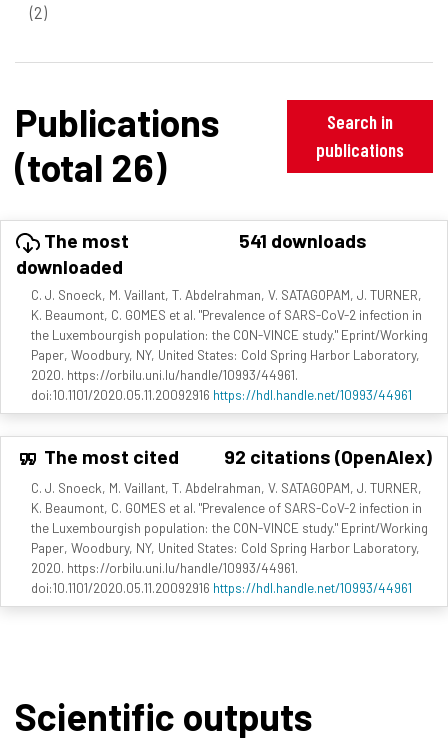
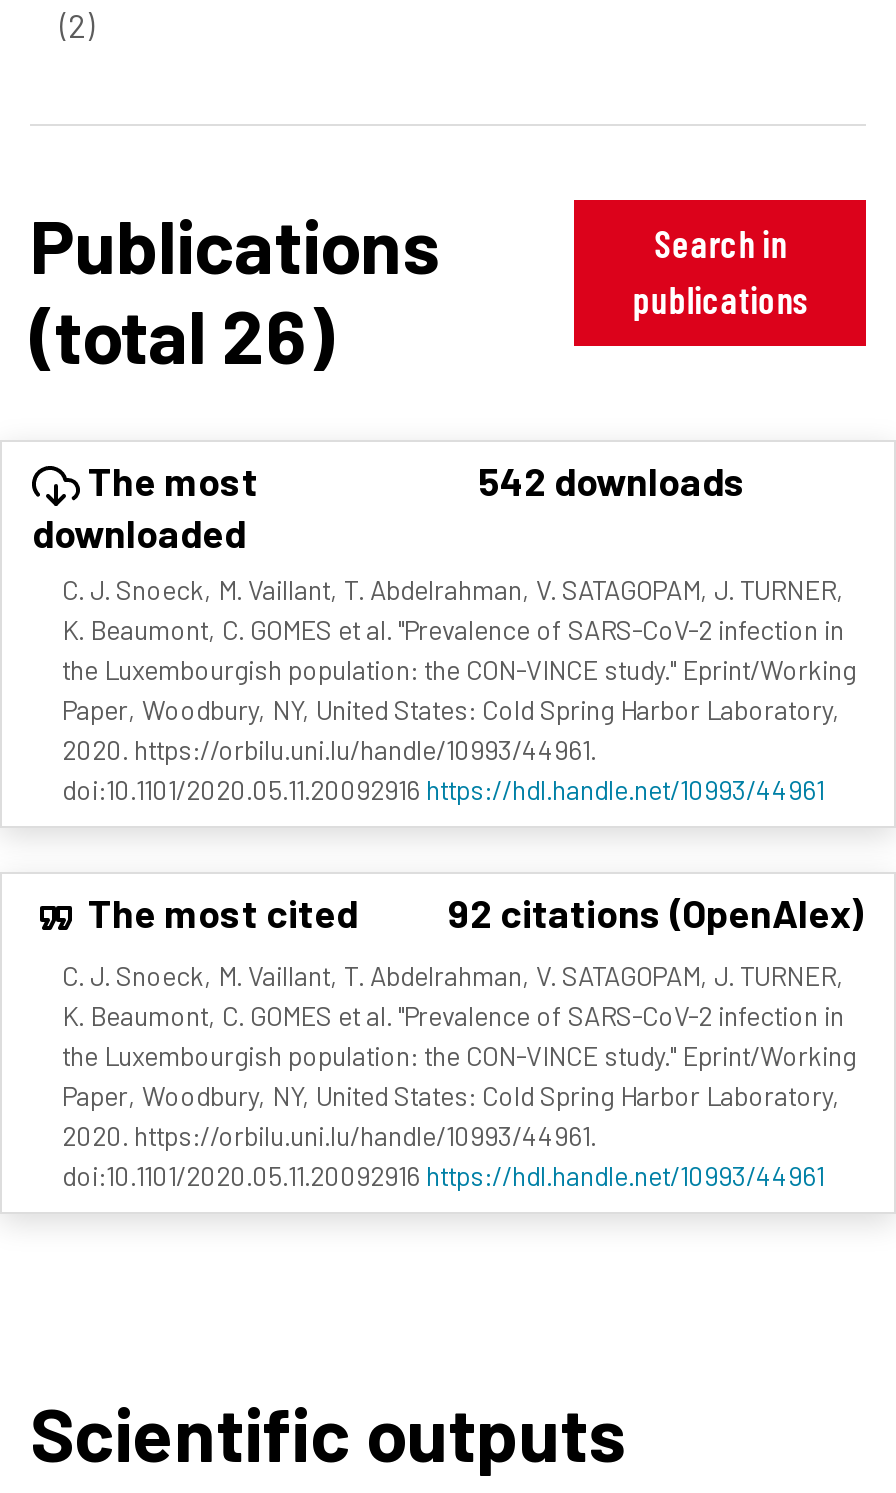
- 541 downloads
+ 542 downloads
